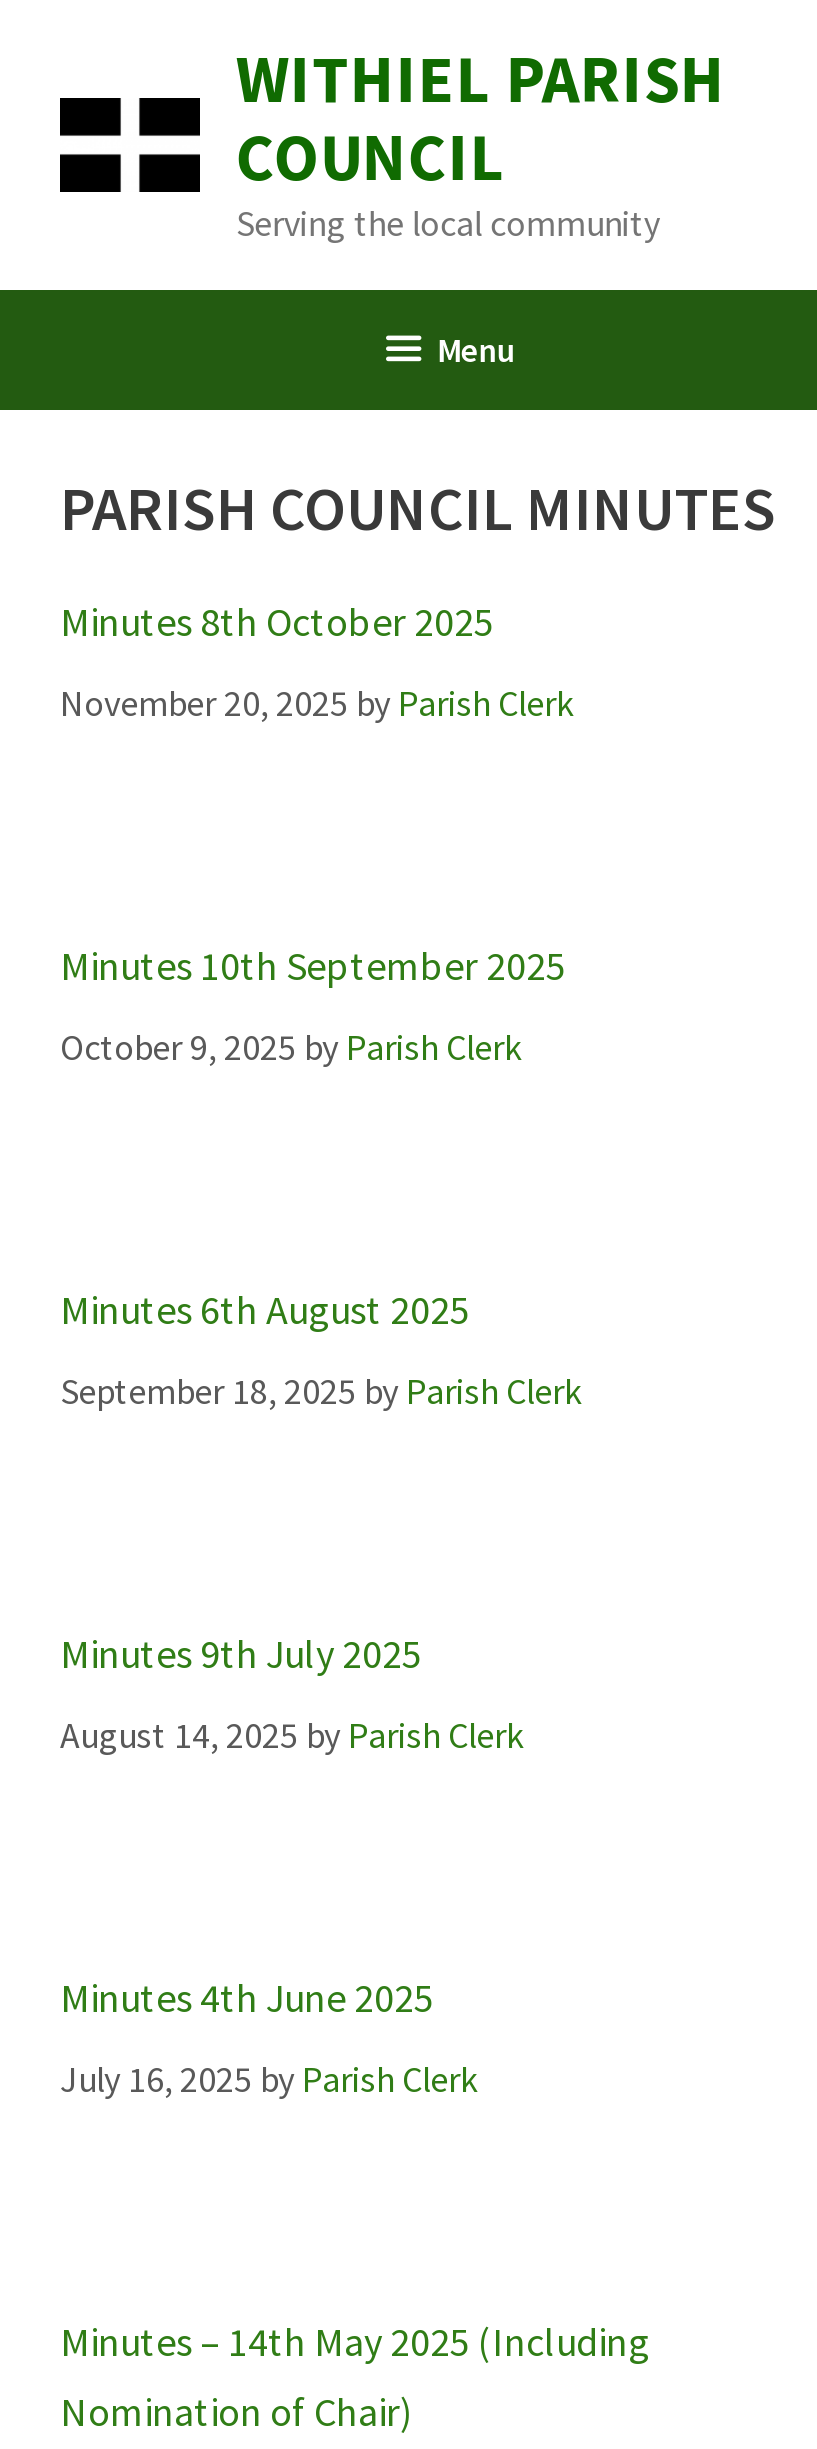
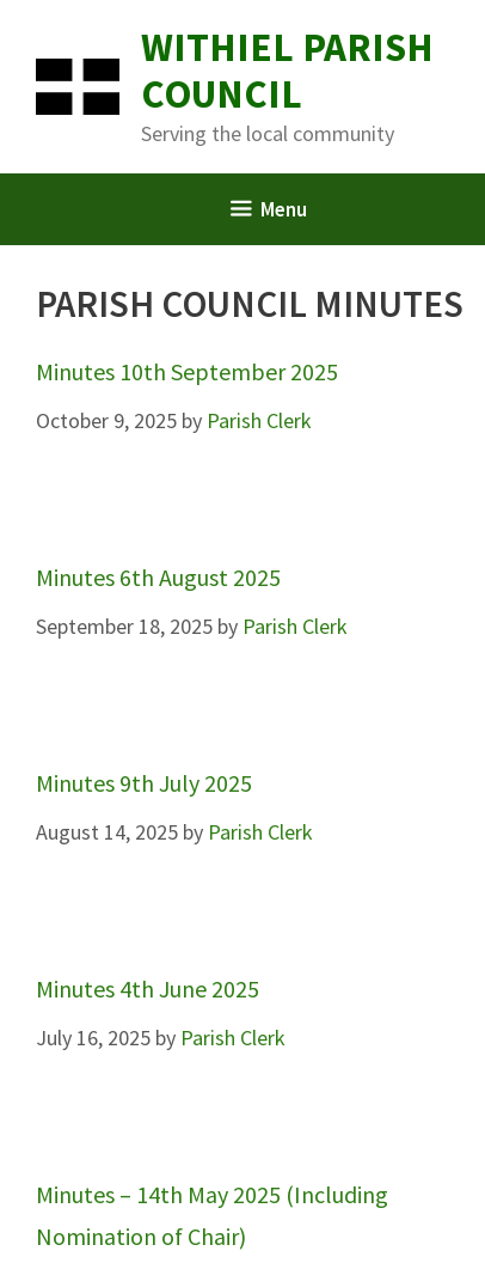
- Minutes 8th October 2025
- November 20, 2025 by Parish Clerk
